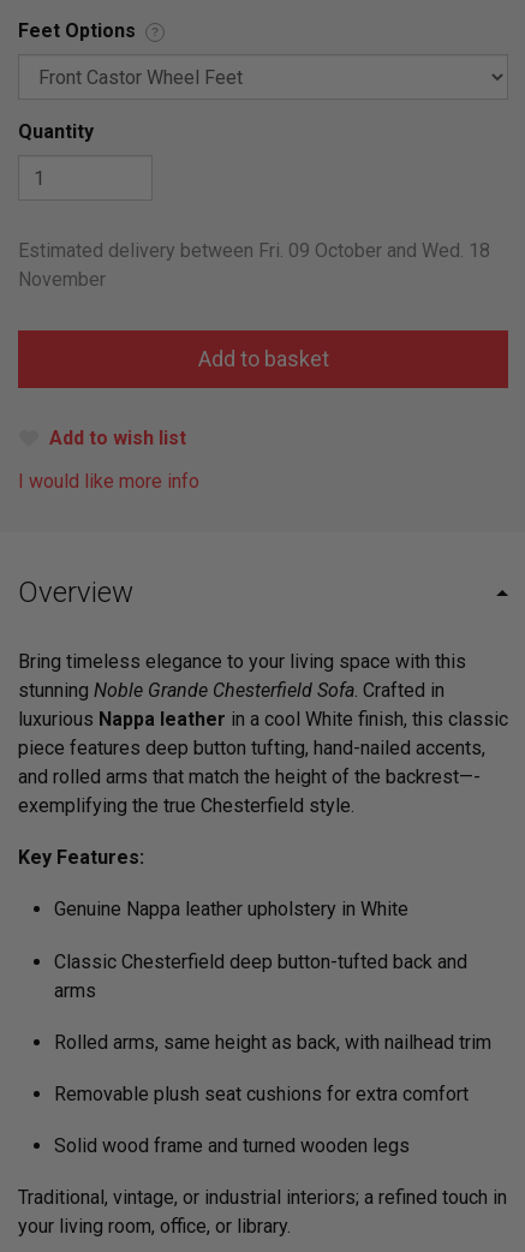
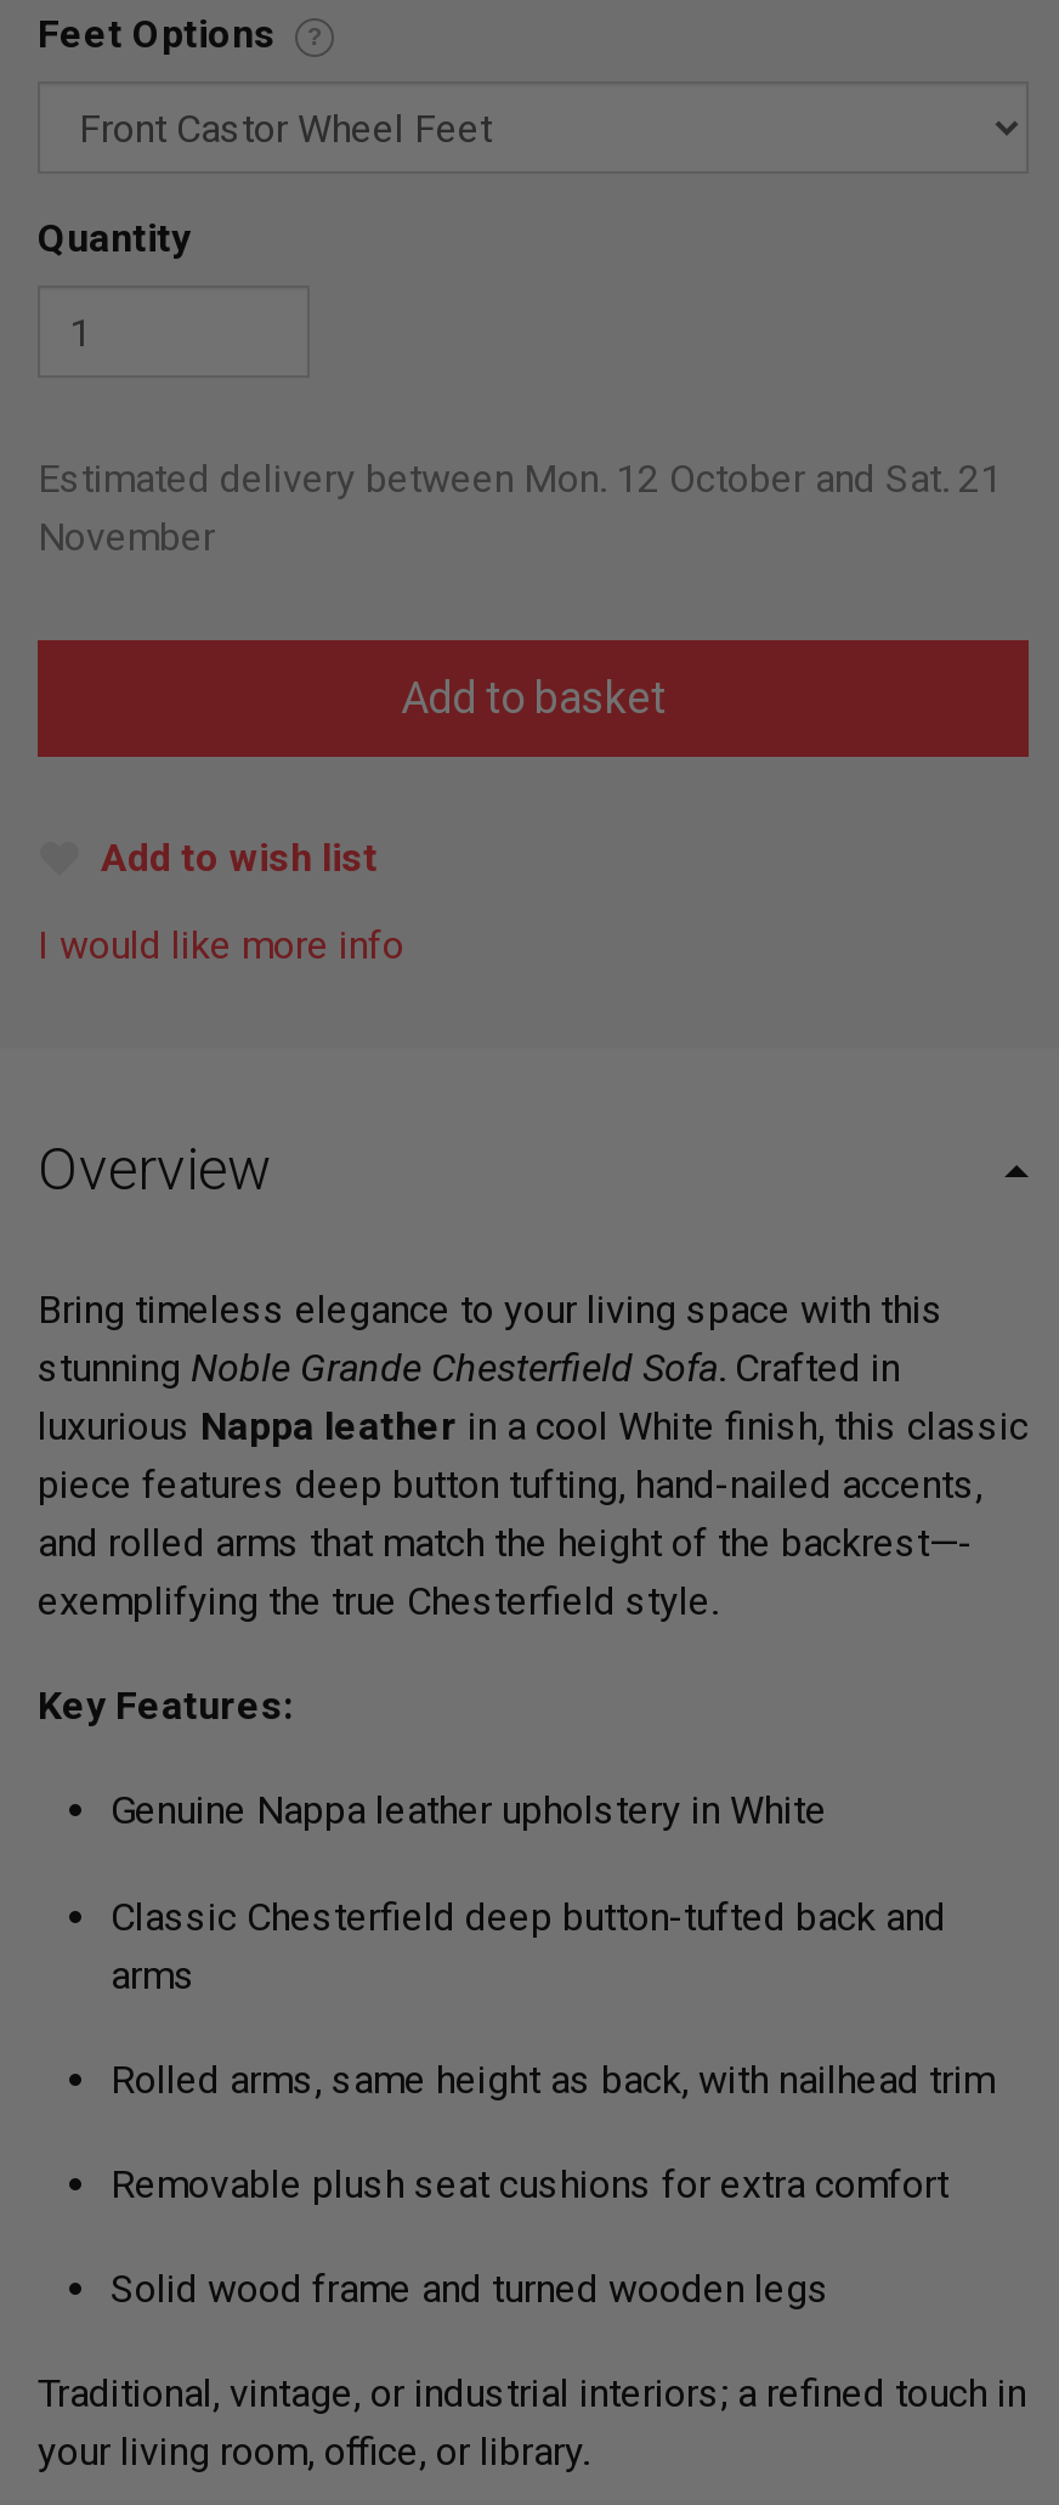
- Estimated delivery between Fri. 09 October and Wed. 18
+ Estimated delivery between Mon. 12 October and Sat. 21
